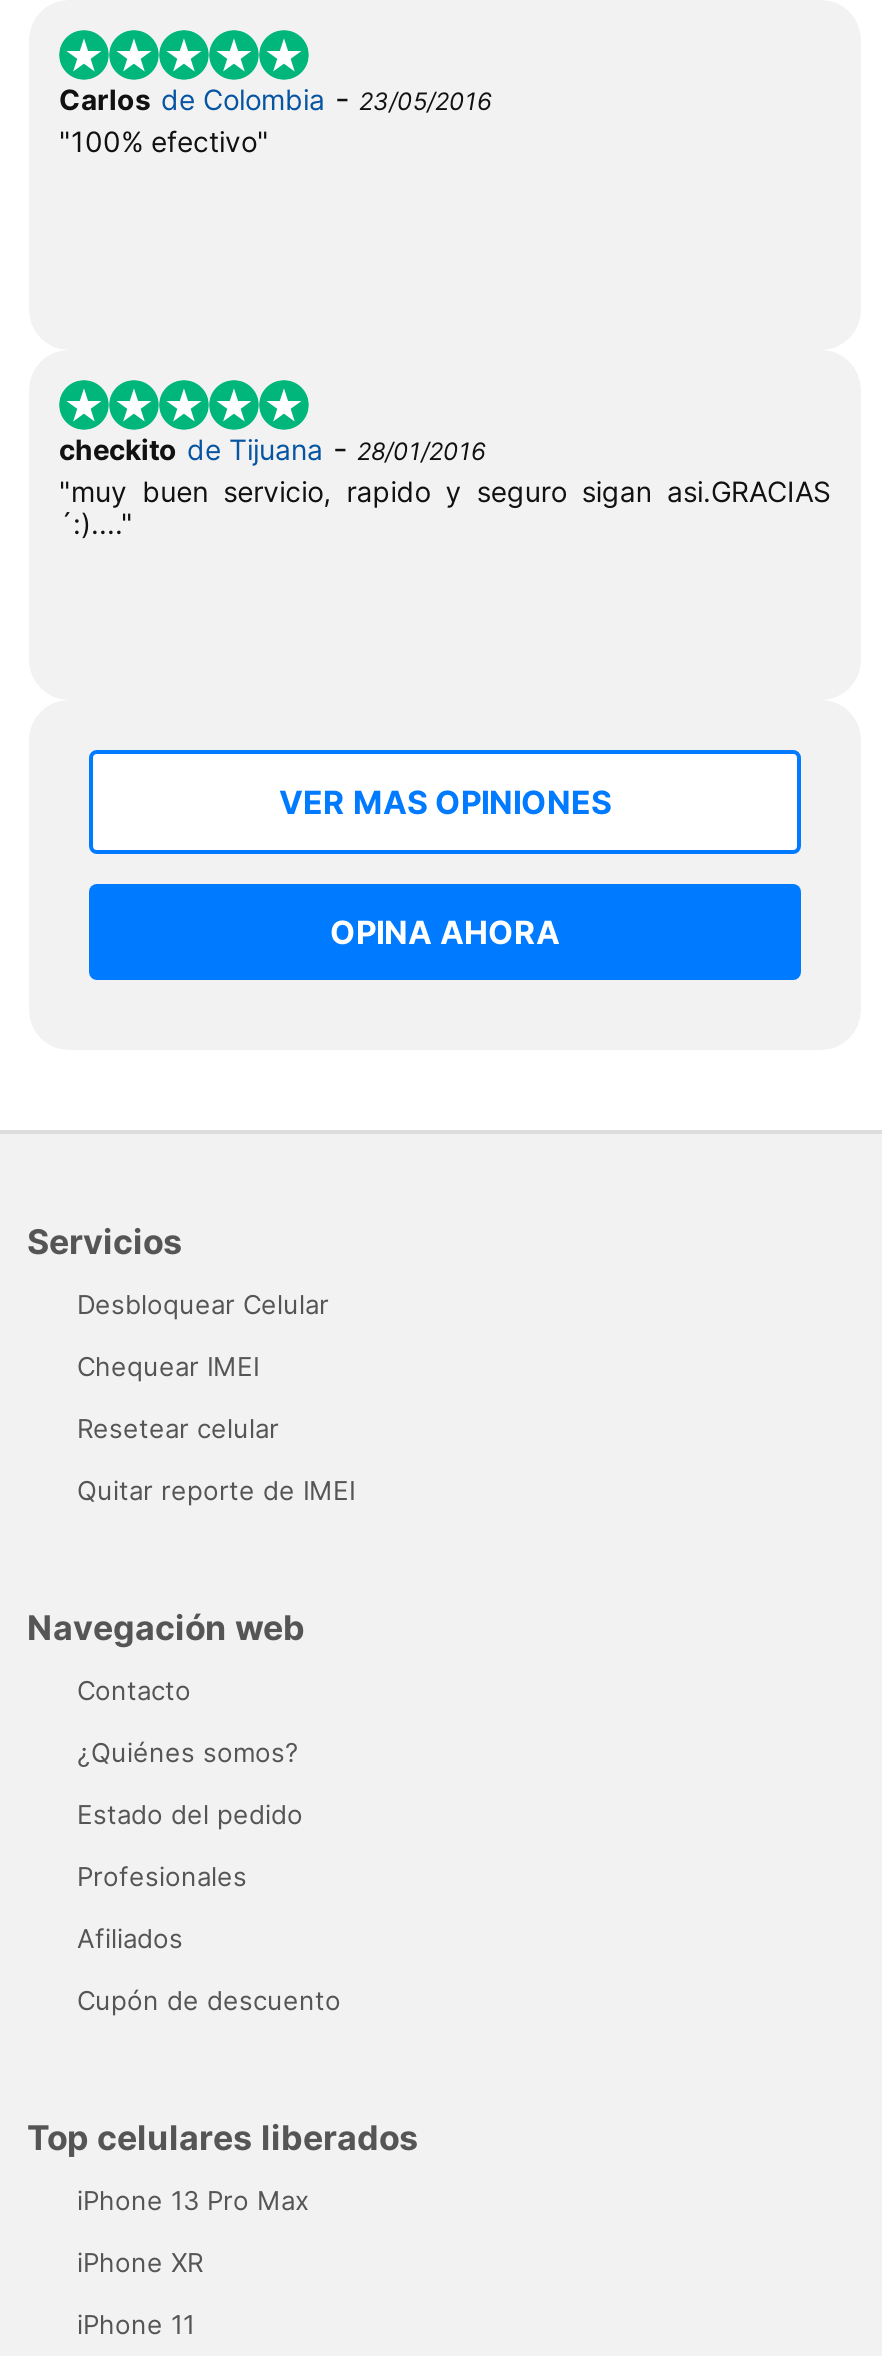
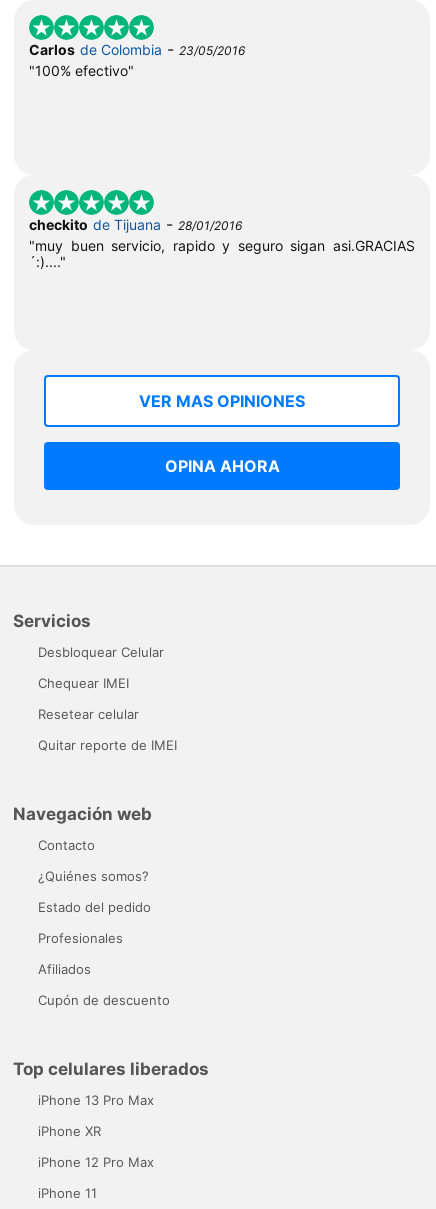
+ iPhone 12 Pro Max
